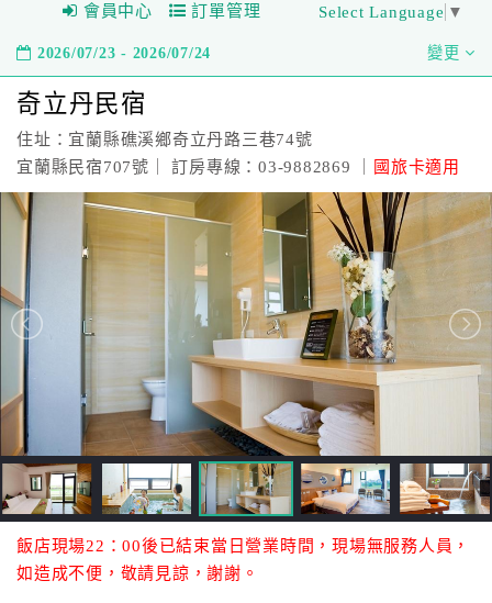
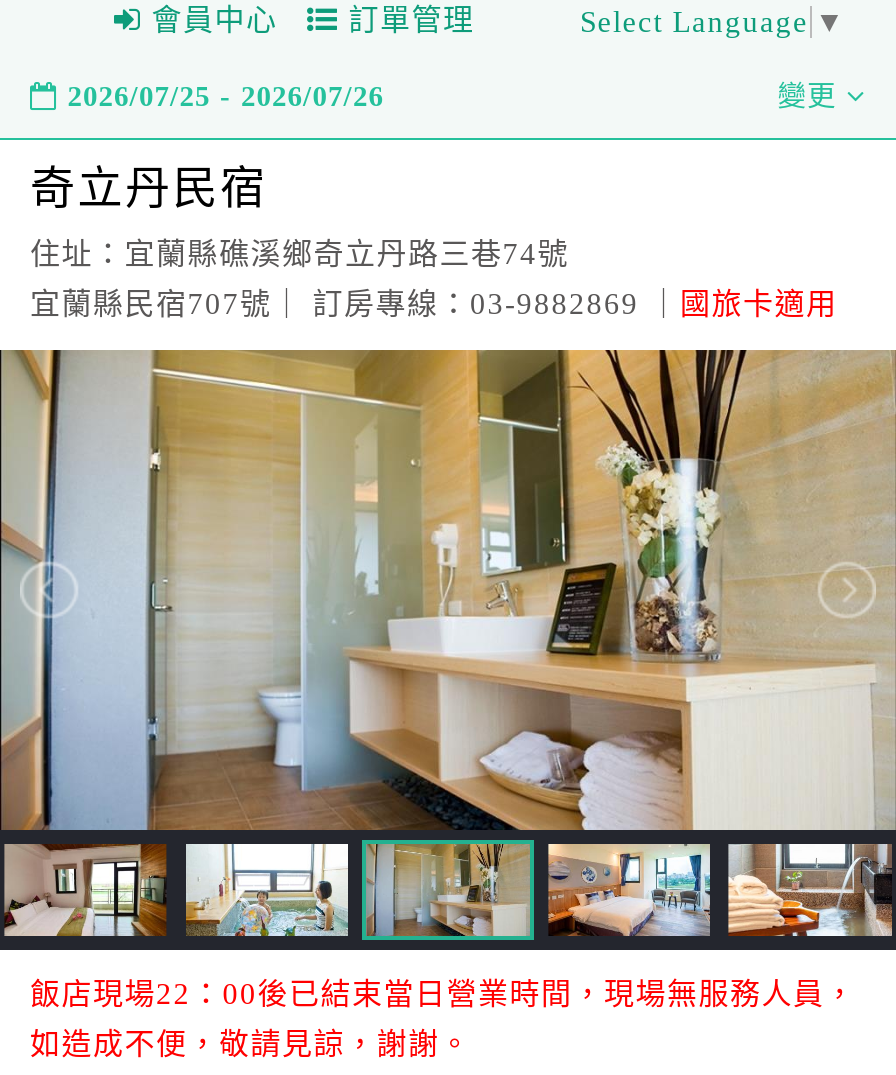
- 2026/07/23 - 2026/07/24
+ 2026/07/25 - 2026/07/26
